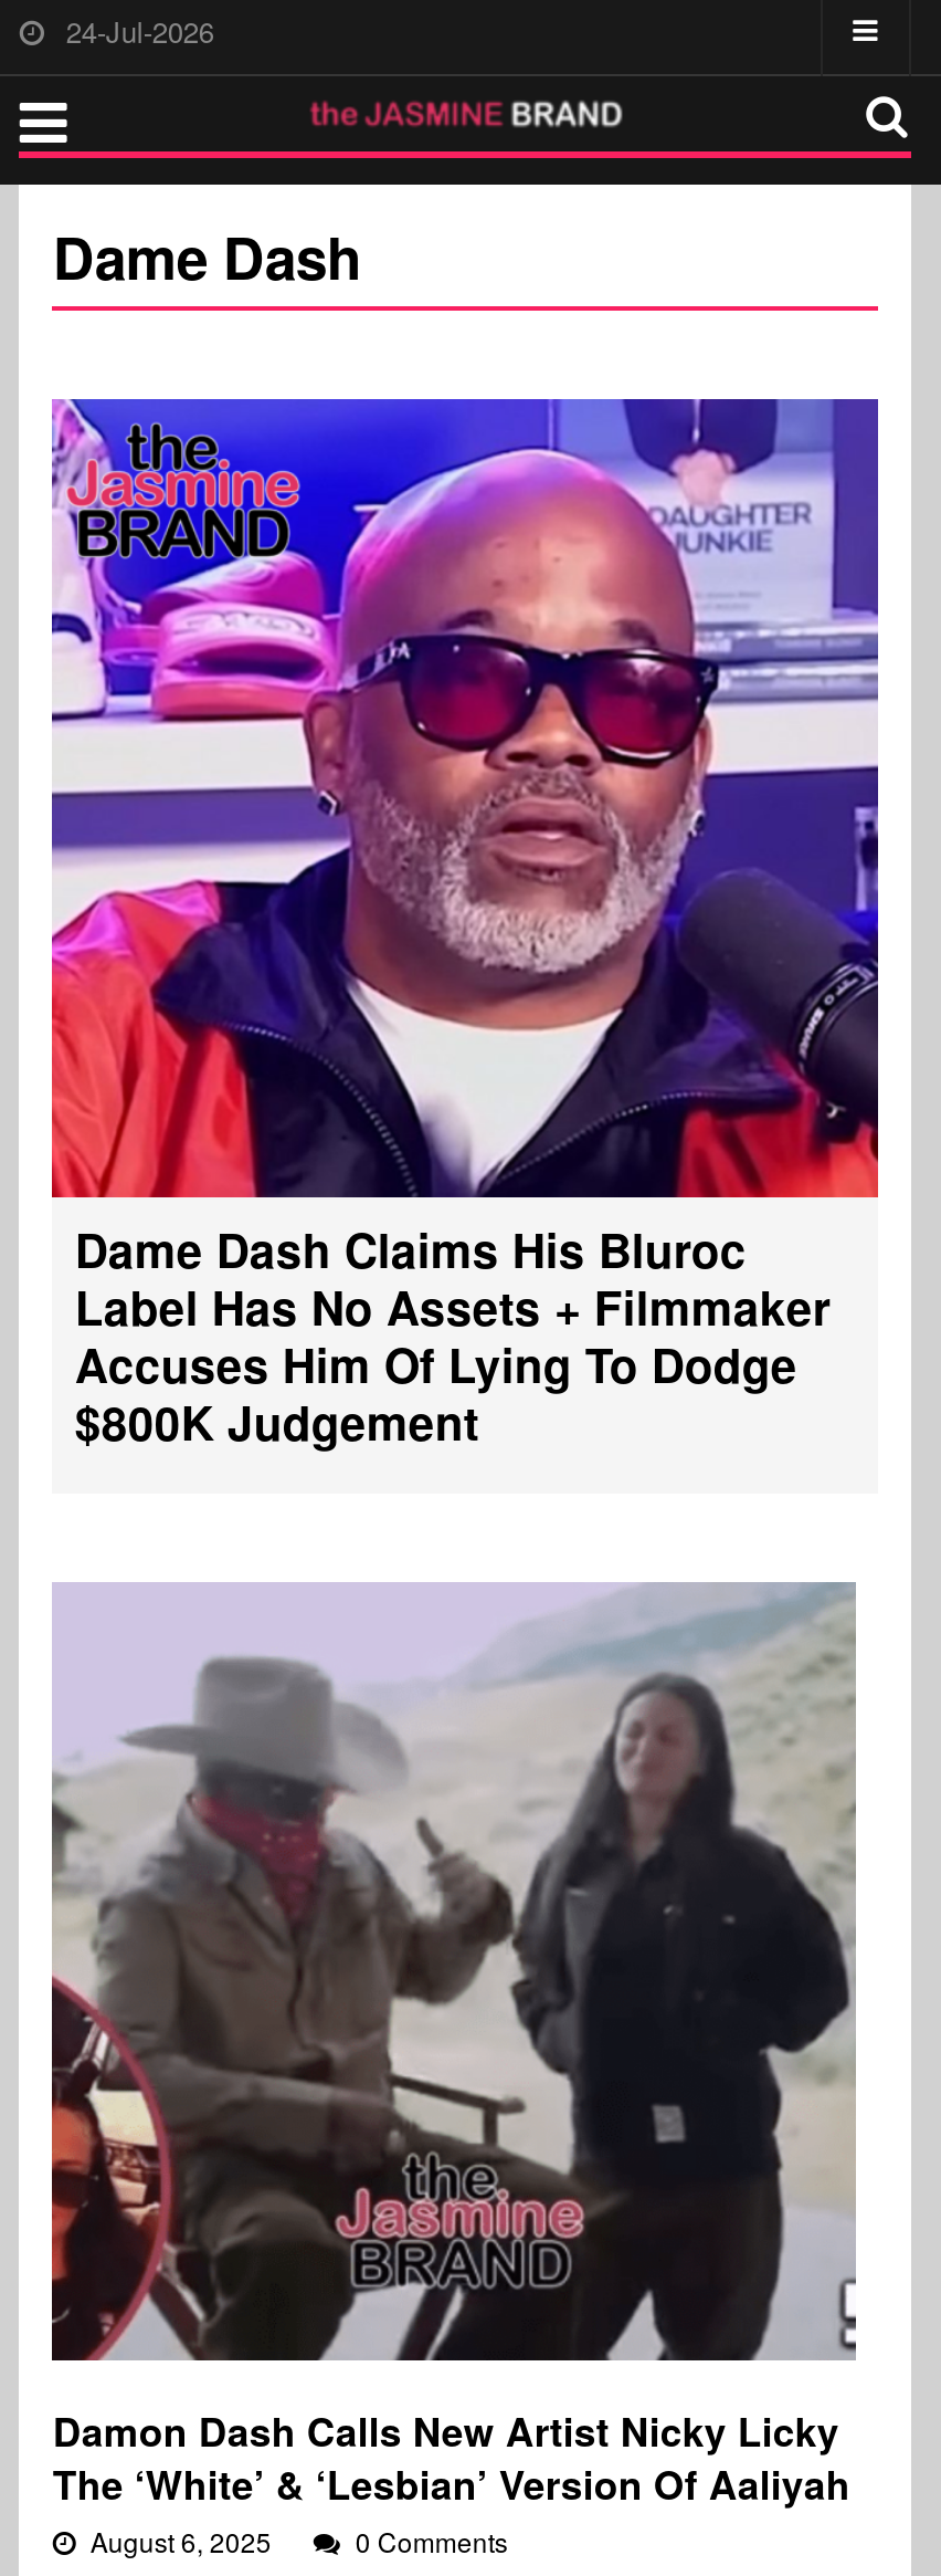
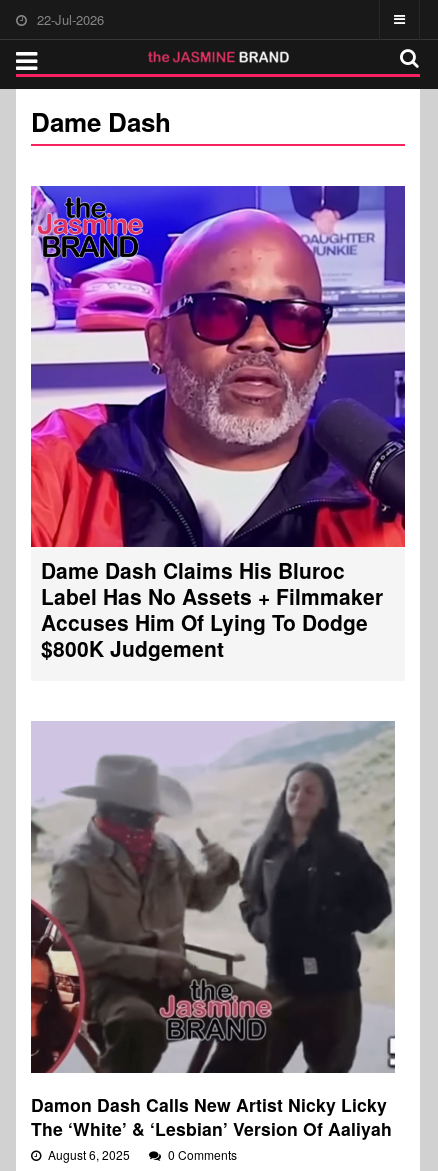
- 24-Jul-2026
+ 22-Jul-2026
